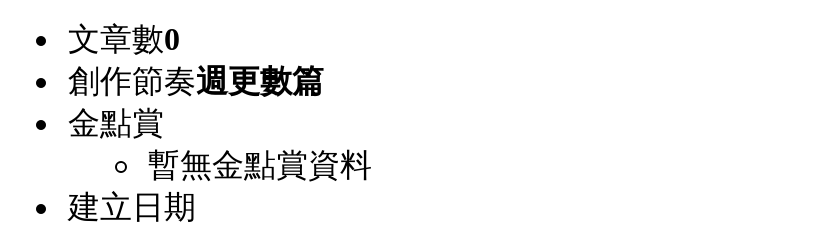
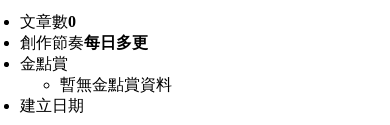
- 創作節奏週更數篇
+ 創作節奏每日多更
